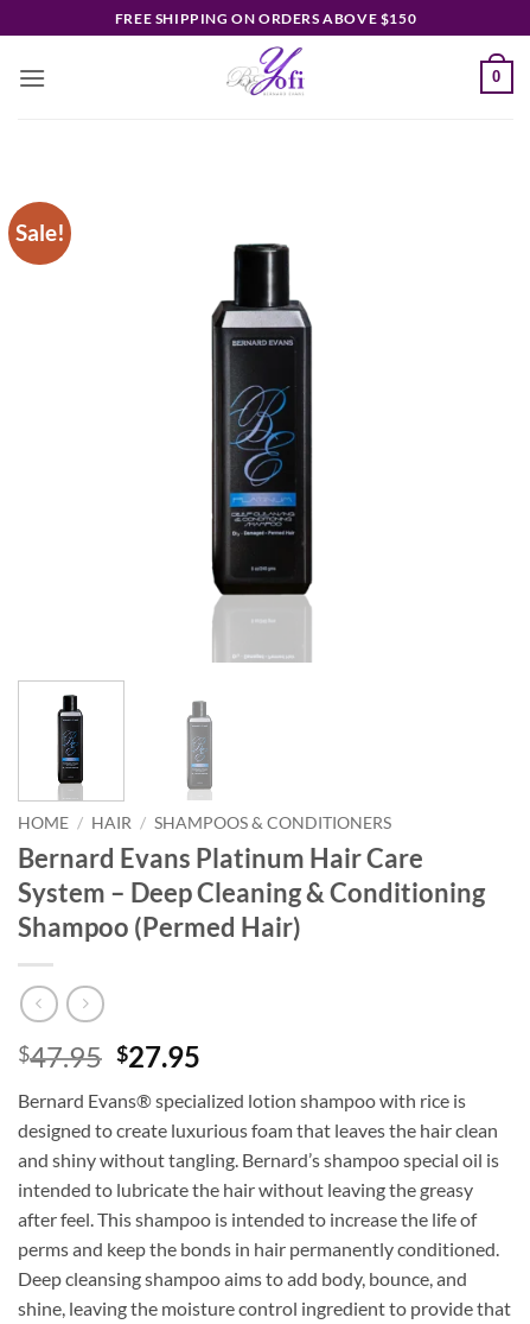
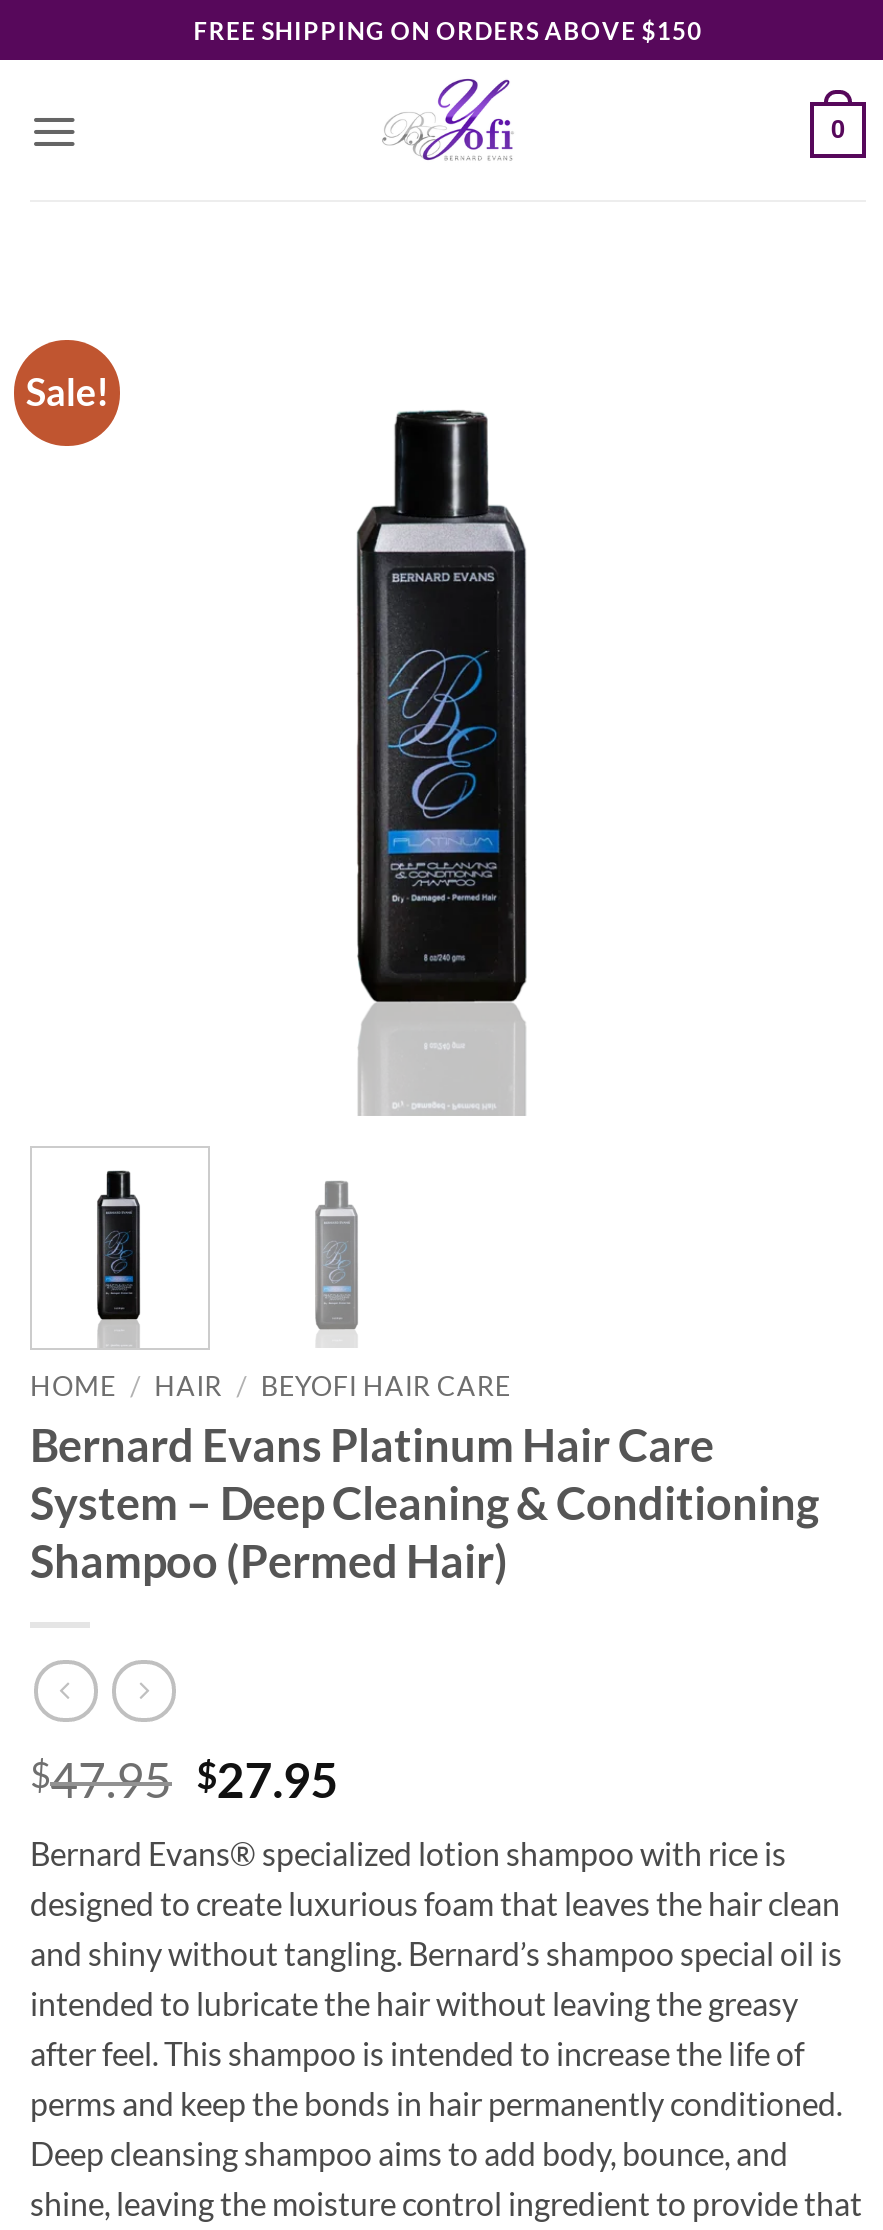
- HOME / HAIR / SHAMPOOS & CONDITIONERS
+ HOME / HAIR / BEYOFI HAIR CARE
